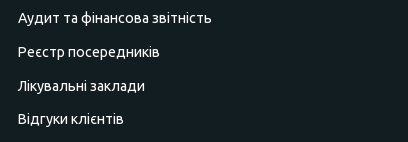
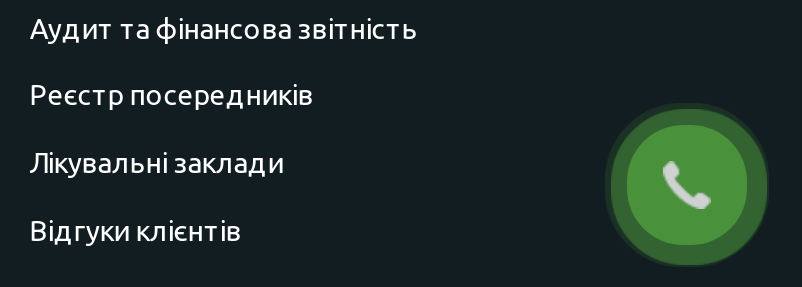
+ [image]
